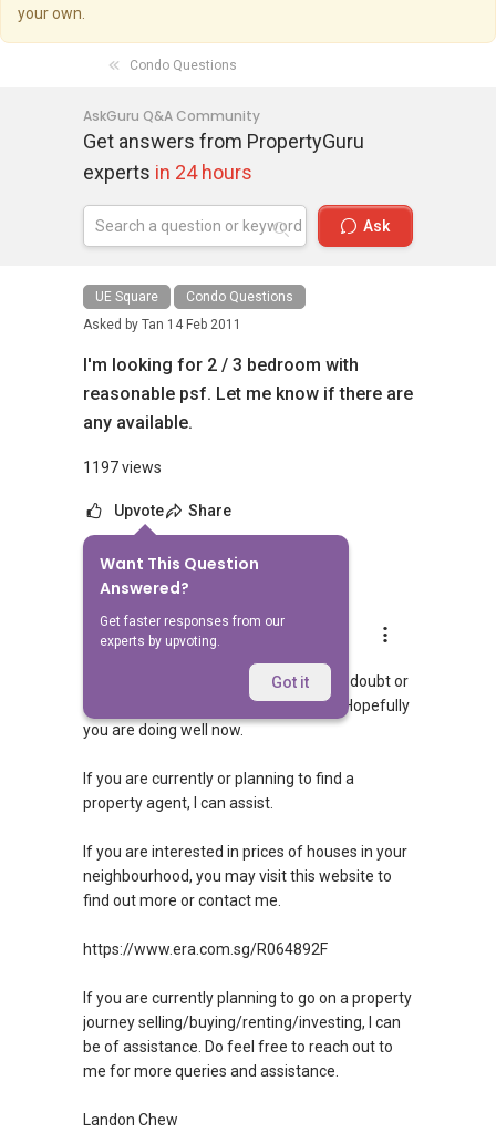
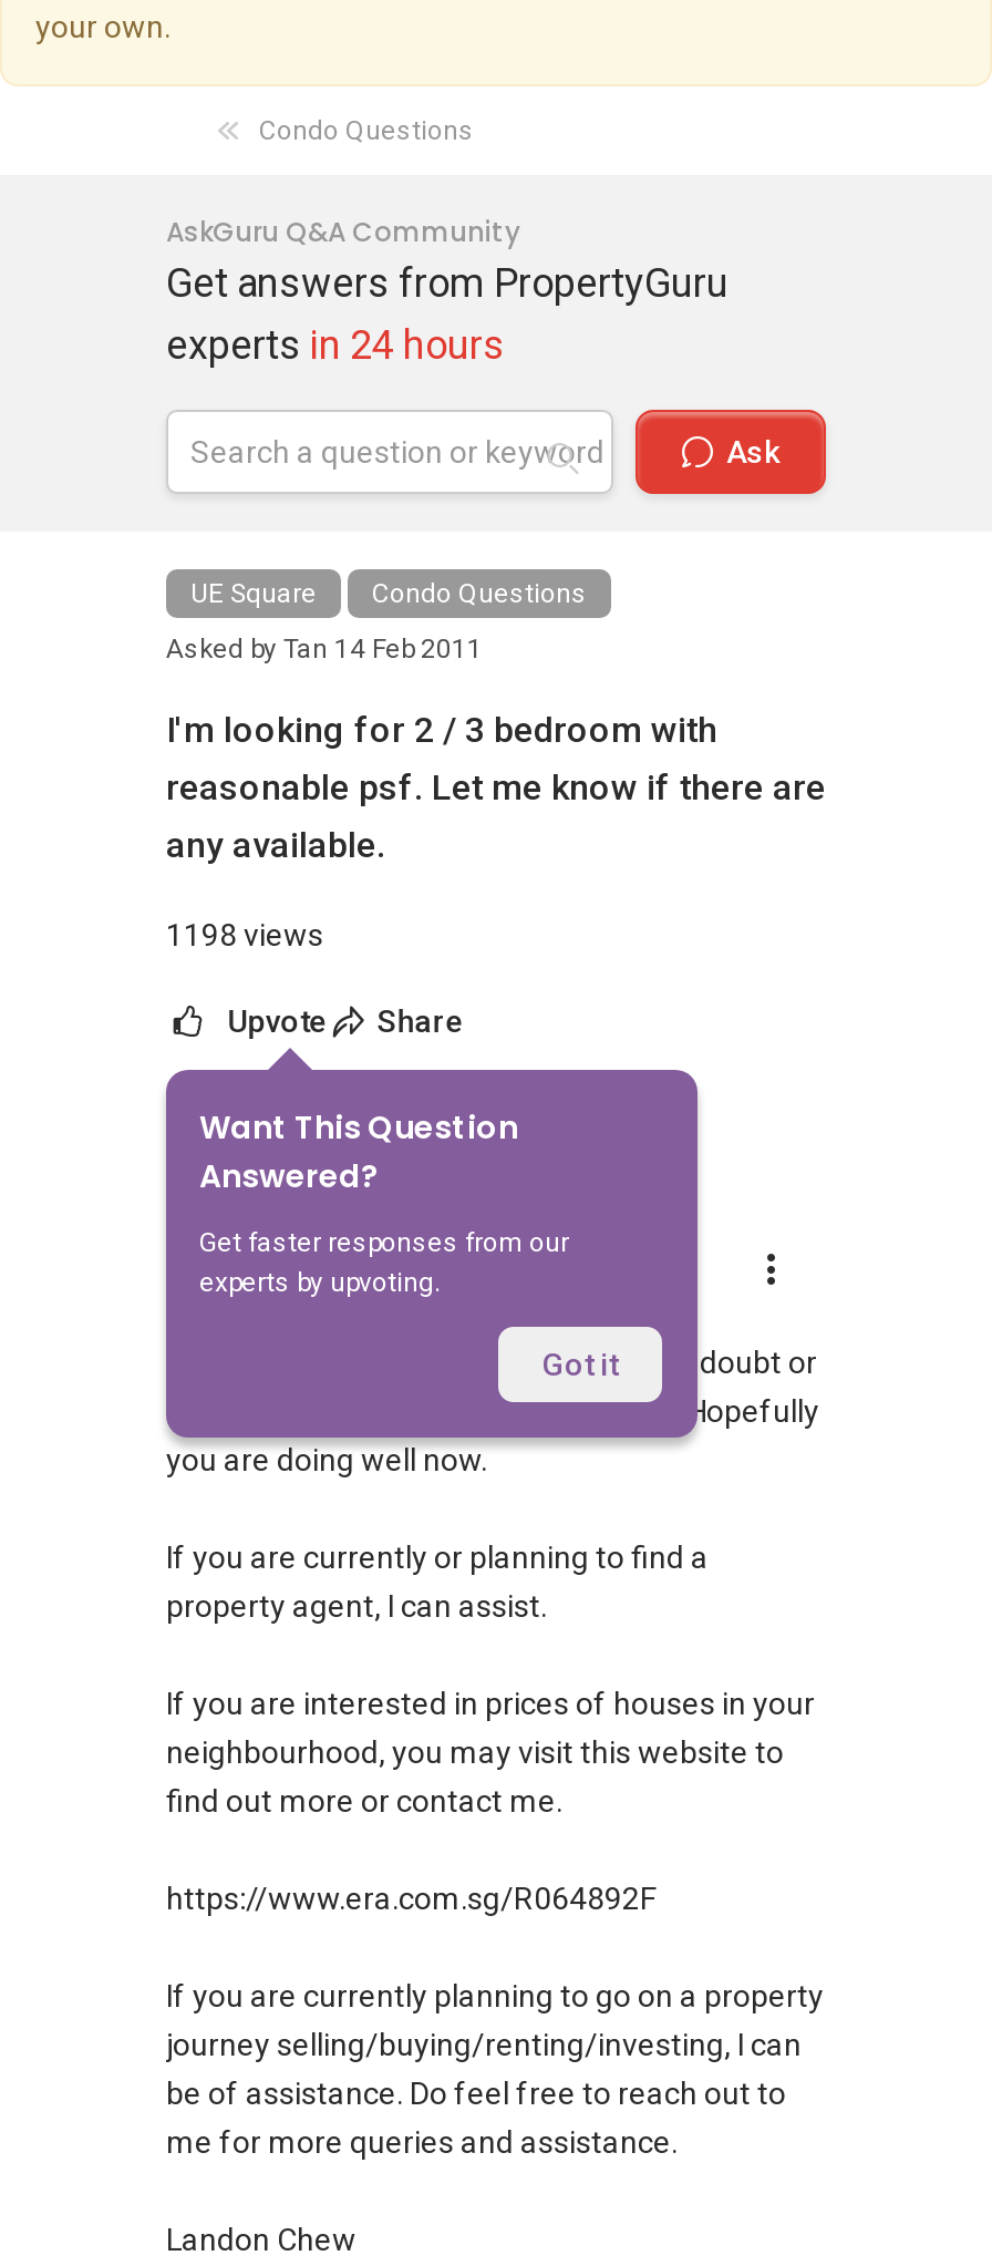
- 1197 views
+ 1198 views
